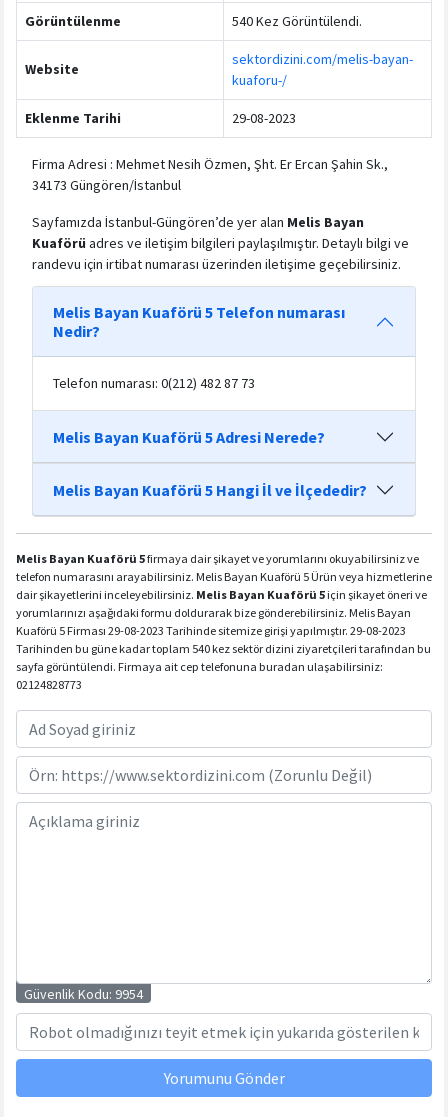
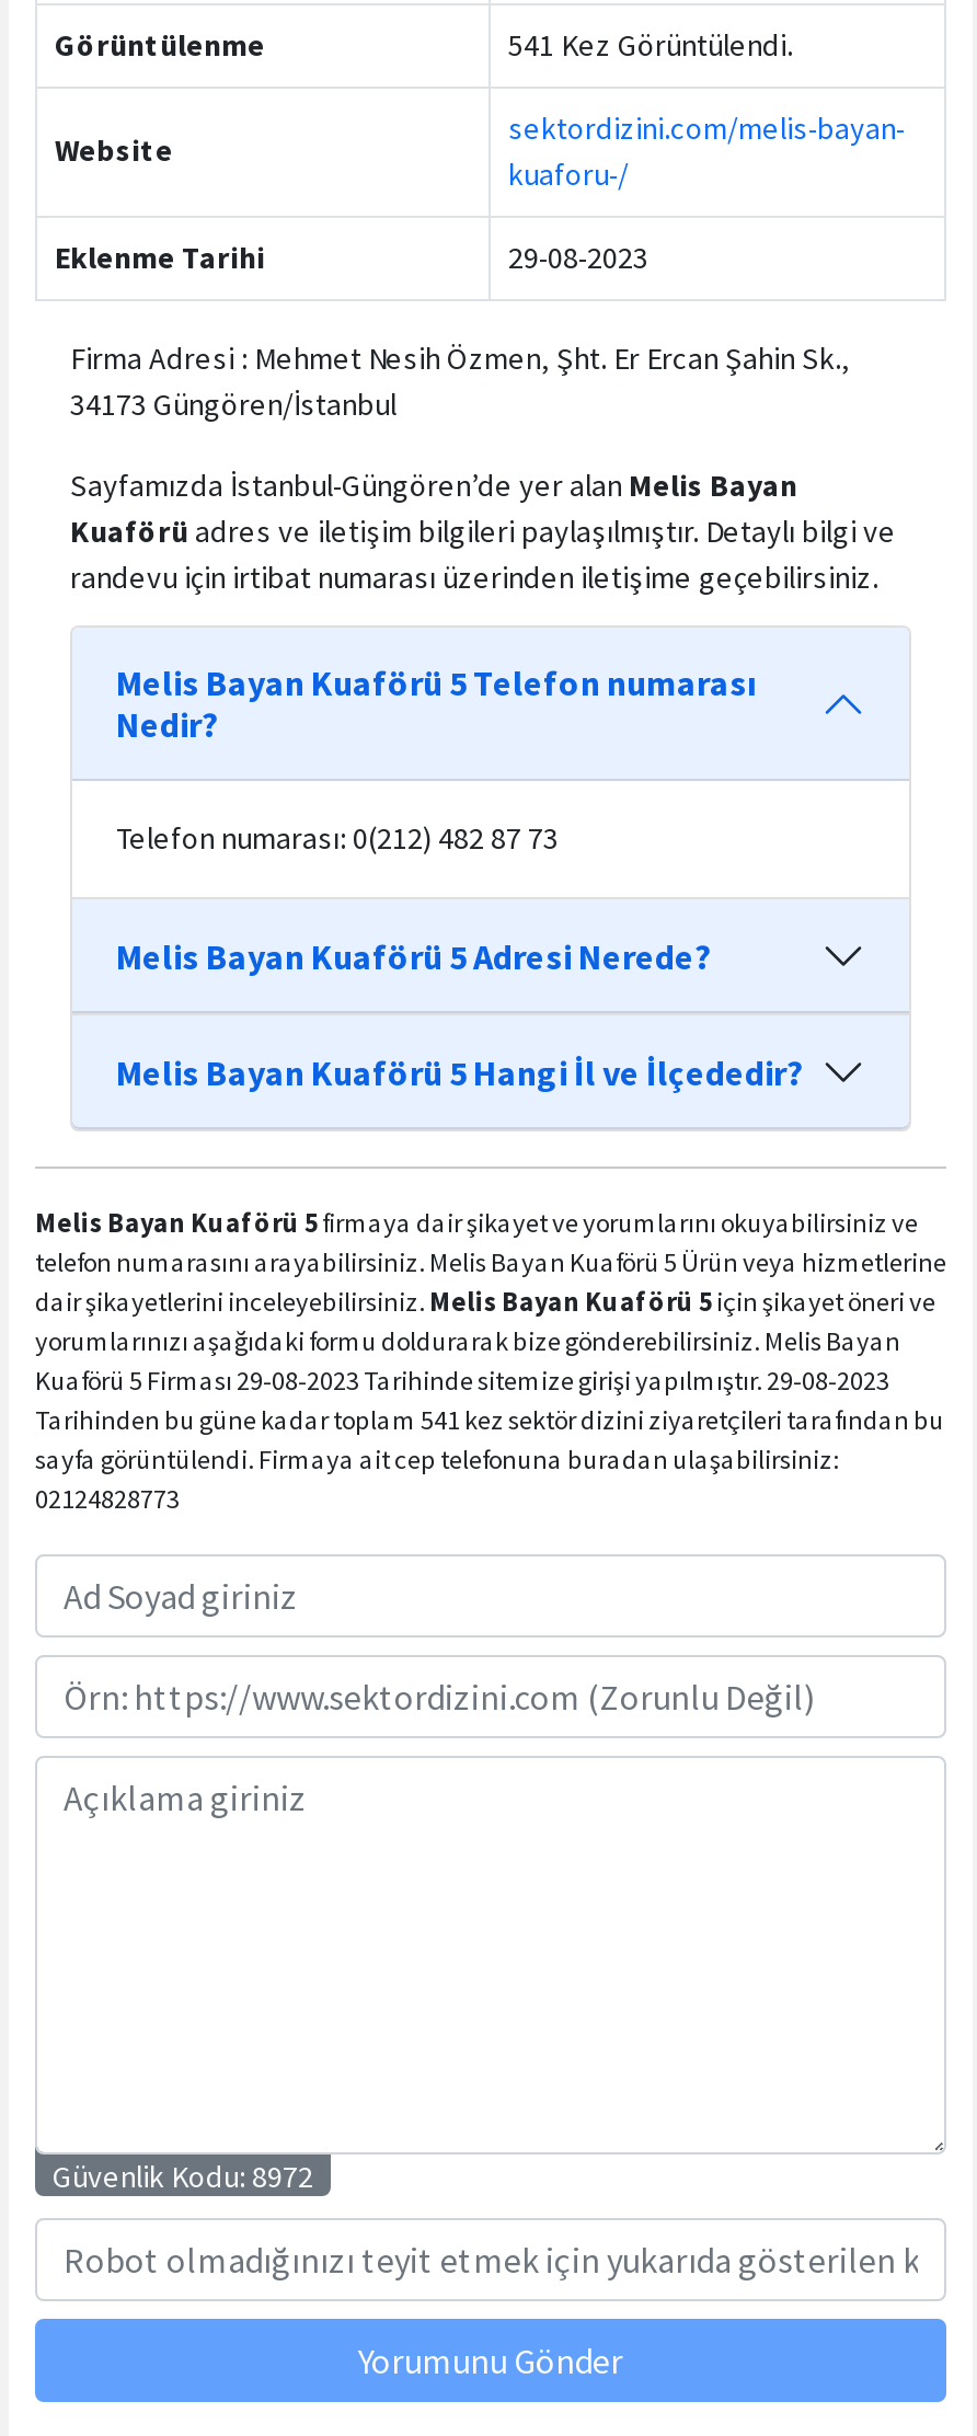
- 540 Kez Görüntülendi.
+ 541 Kez Görüntülendi.

- Tarihinden bu güne kadar toplam 540 kez sektör dizini ziyaretçileri tarafından bu
+ Tarihinden bu güne kadar toplam 541 kez sektör dizini ziyaretçileri tarafından bu

- Güvenlik Kodu: 9954
+ Güvenlik Kodu: 8972
